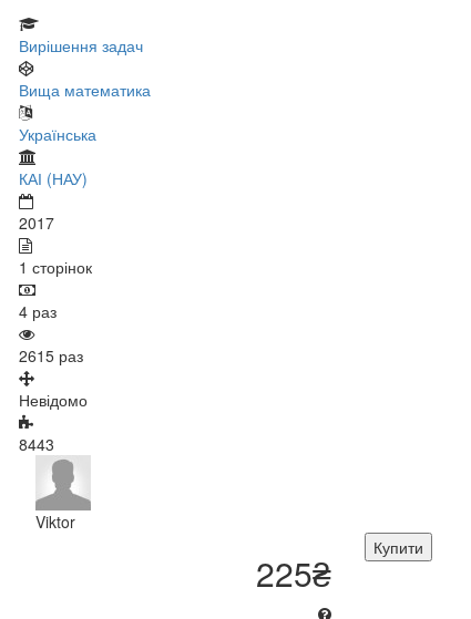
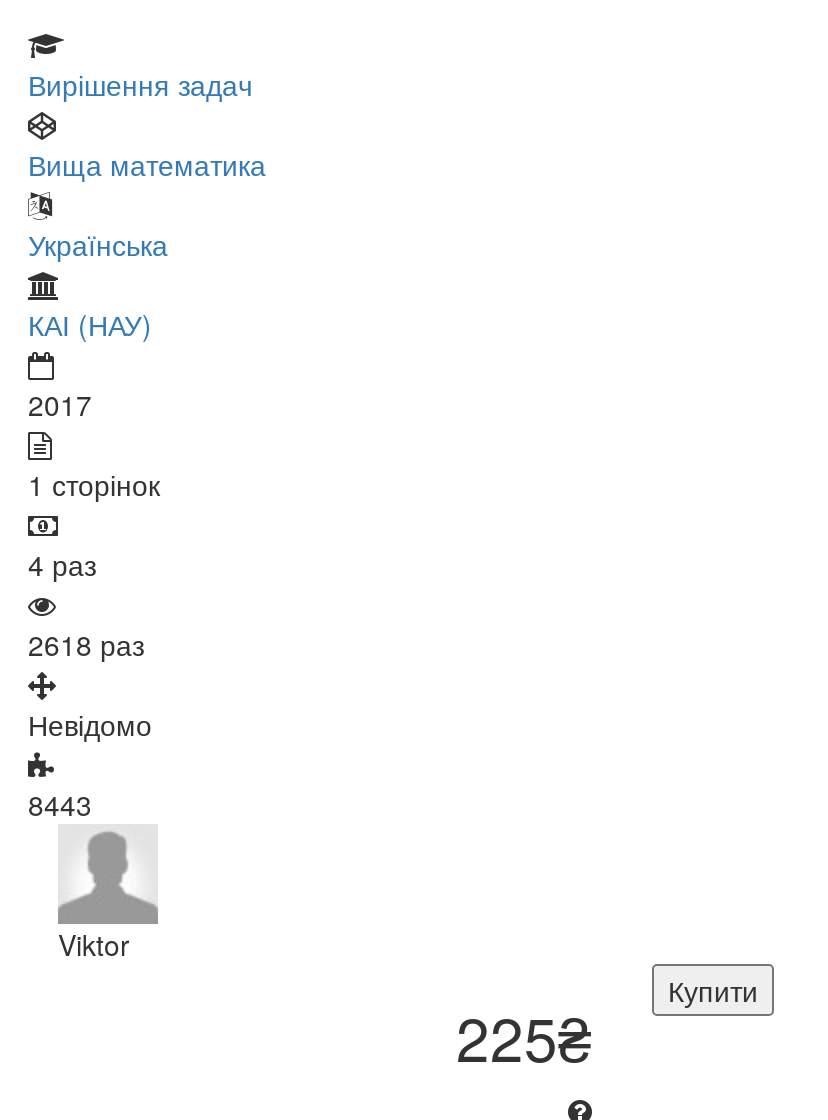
- 2615 раз
+ 2618 раз
